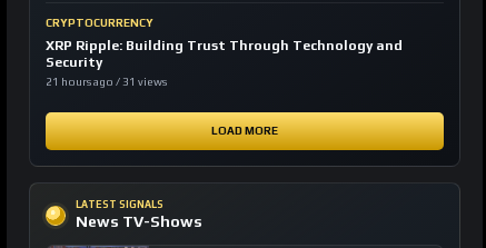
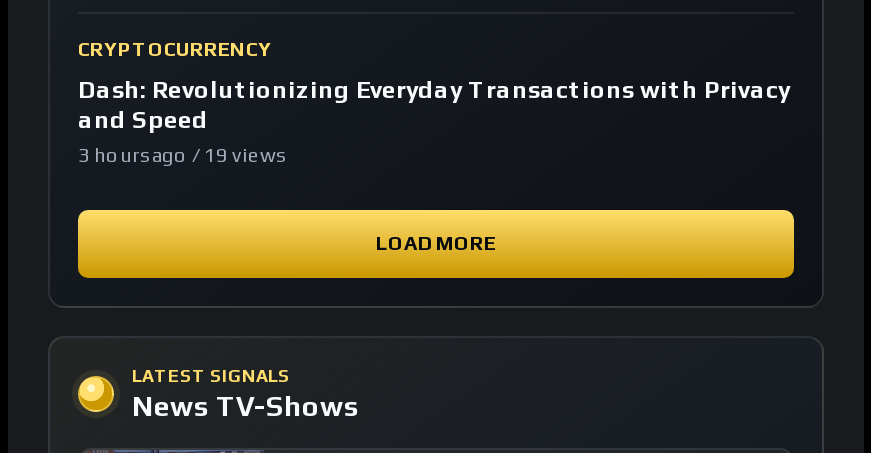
- XRP Ripple: Building Trust Through Technology and
- Security
- 21 hours ago / 31 views
+ Dash: Revolutionizing Everyday Transactions with Privacy
+ and Speed
+ 3 hours ago / 19 views
